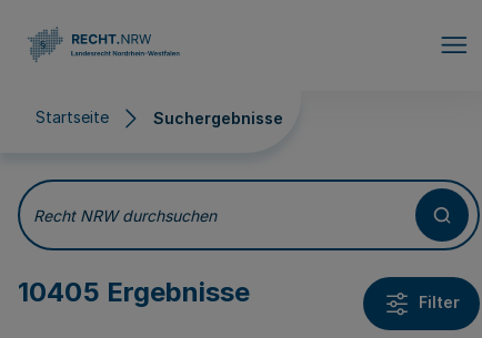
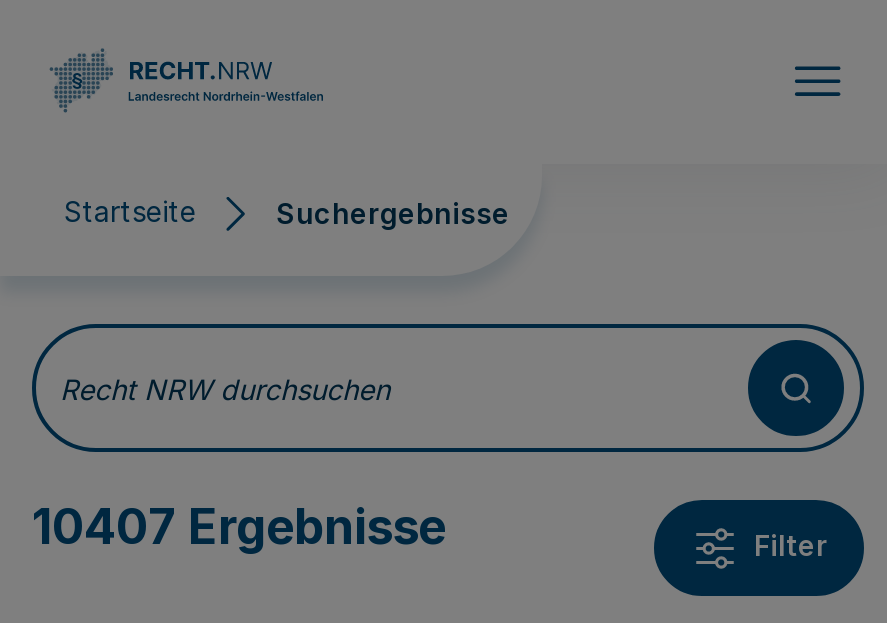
- 10405 Ergebnisse
+ 10407 Ergebnisse
